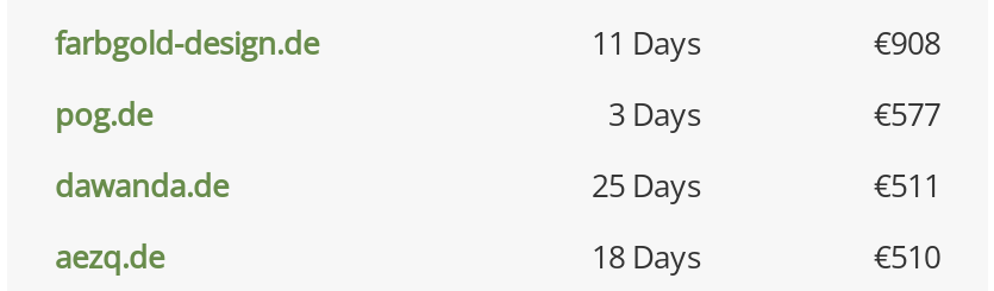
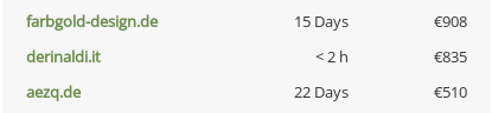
- 11 Days
+ 15 Days

- pog.de
- 3 Days
- €577
- dawanda.de
- 25 Days
- €511
+ derinaldi.it
+ < 2 h
+ €835

- 18 Days
+ 22 Days
